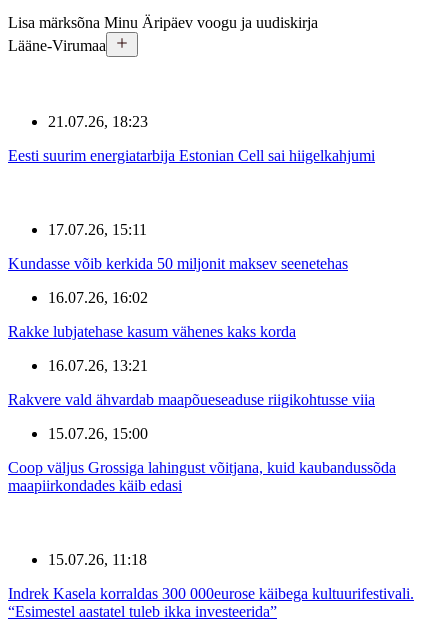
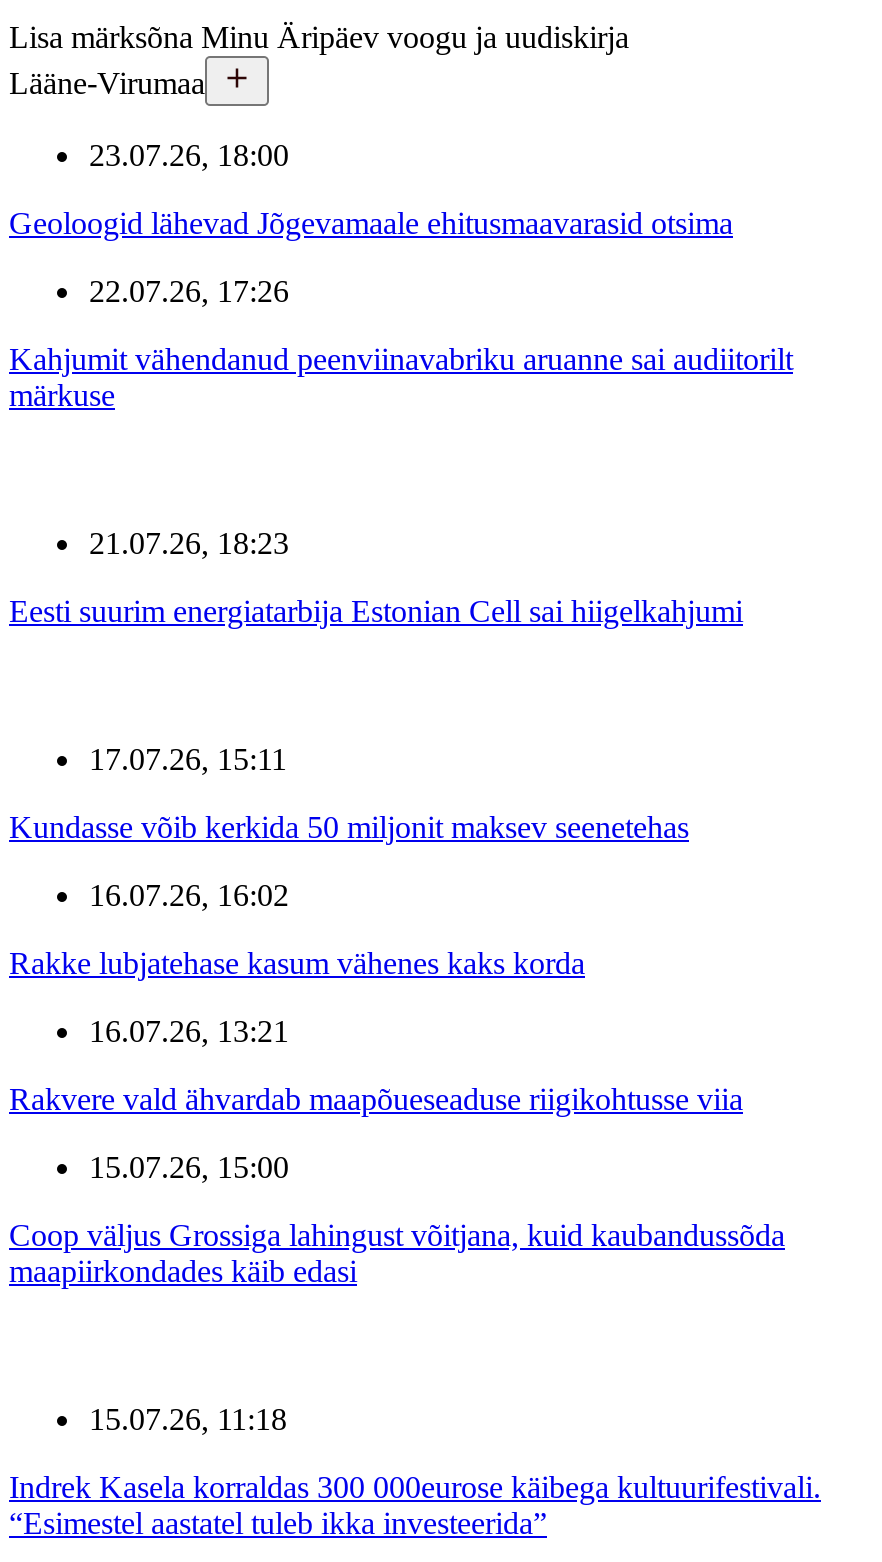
+ 23.07.26, 18:00
+ Geoloogid lähevad Jõgevamaale ehitusmaavarasid otsima
+ 22.07.26, 17:26
+ Kahjumit vähendanud peenviinavabriku aruanne sai audiitorilt
+ märkuse
